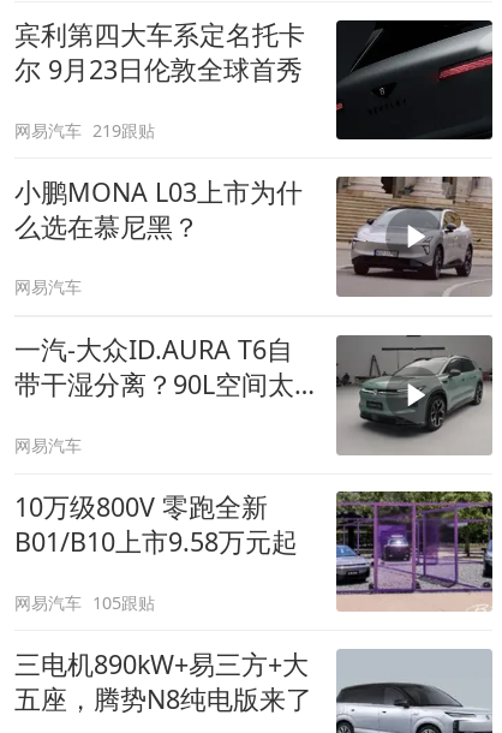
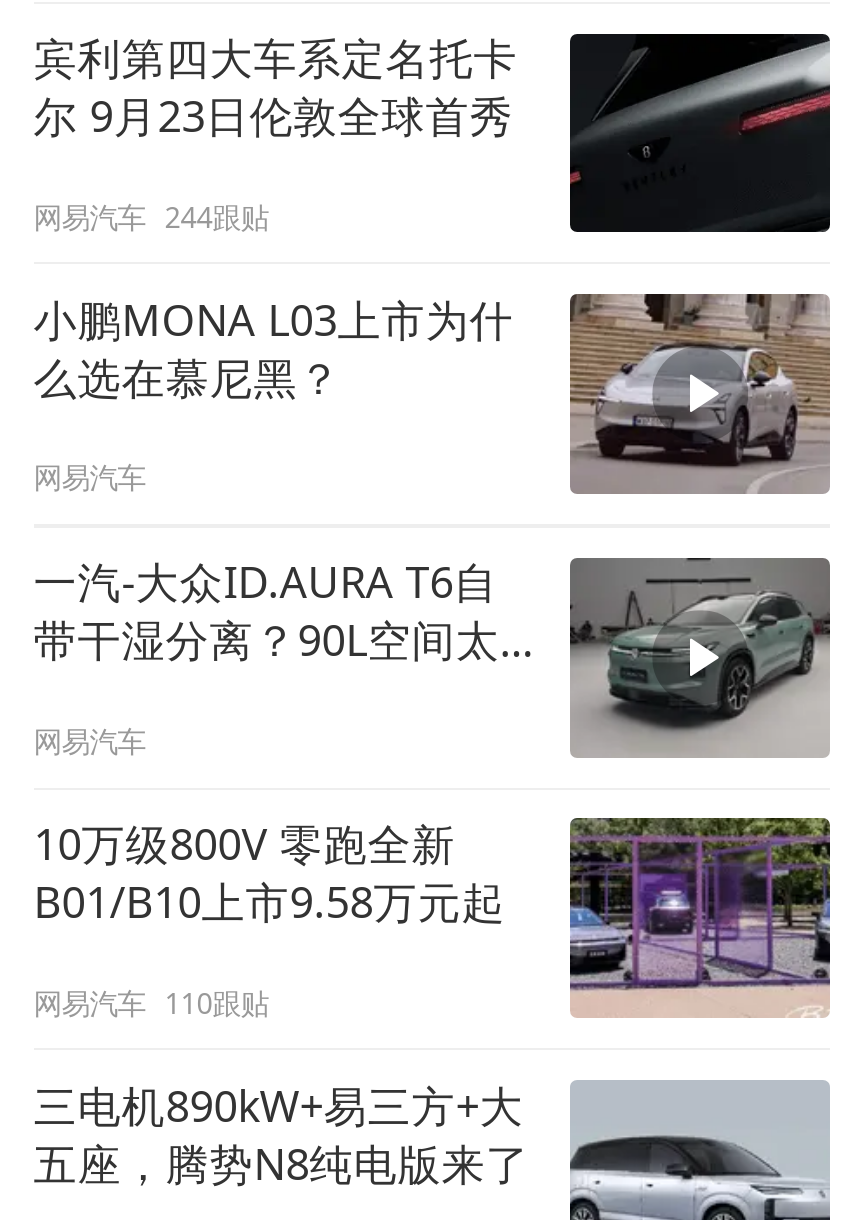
- 网易汽车 219跟贴
+ 网易汽车 244跟贴

- 网易汽车 105跟贴
+ 网易汽车 110跟贴
